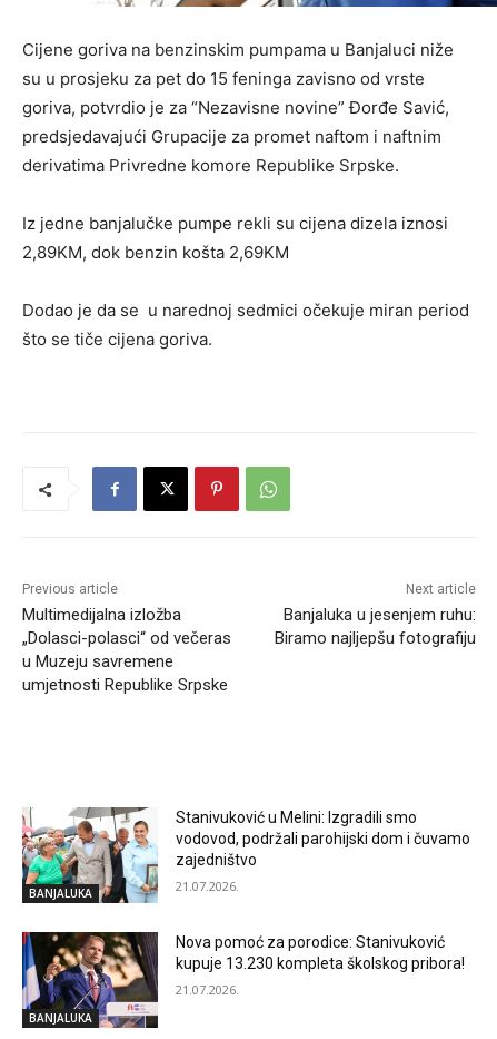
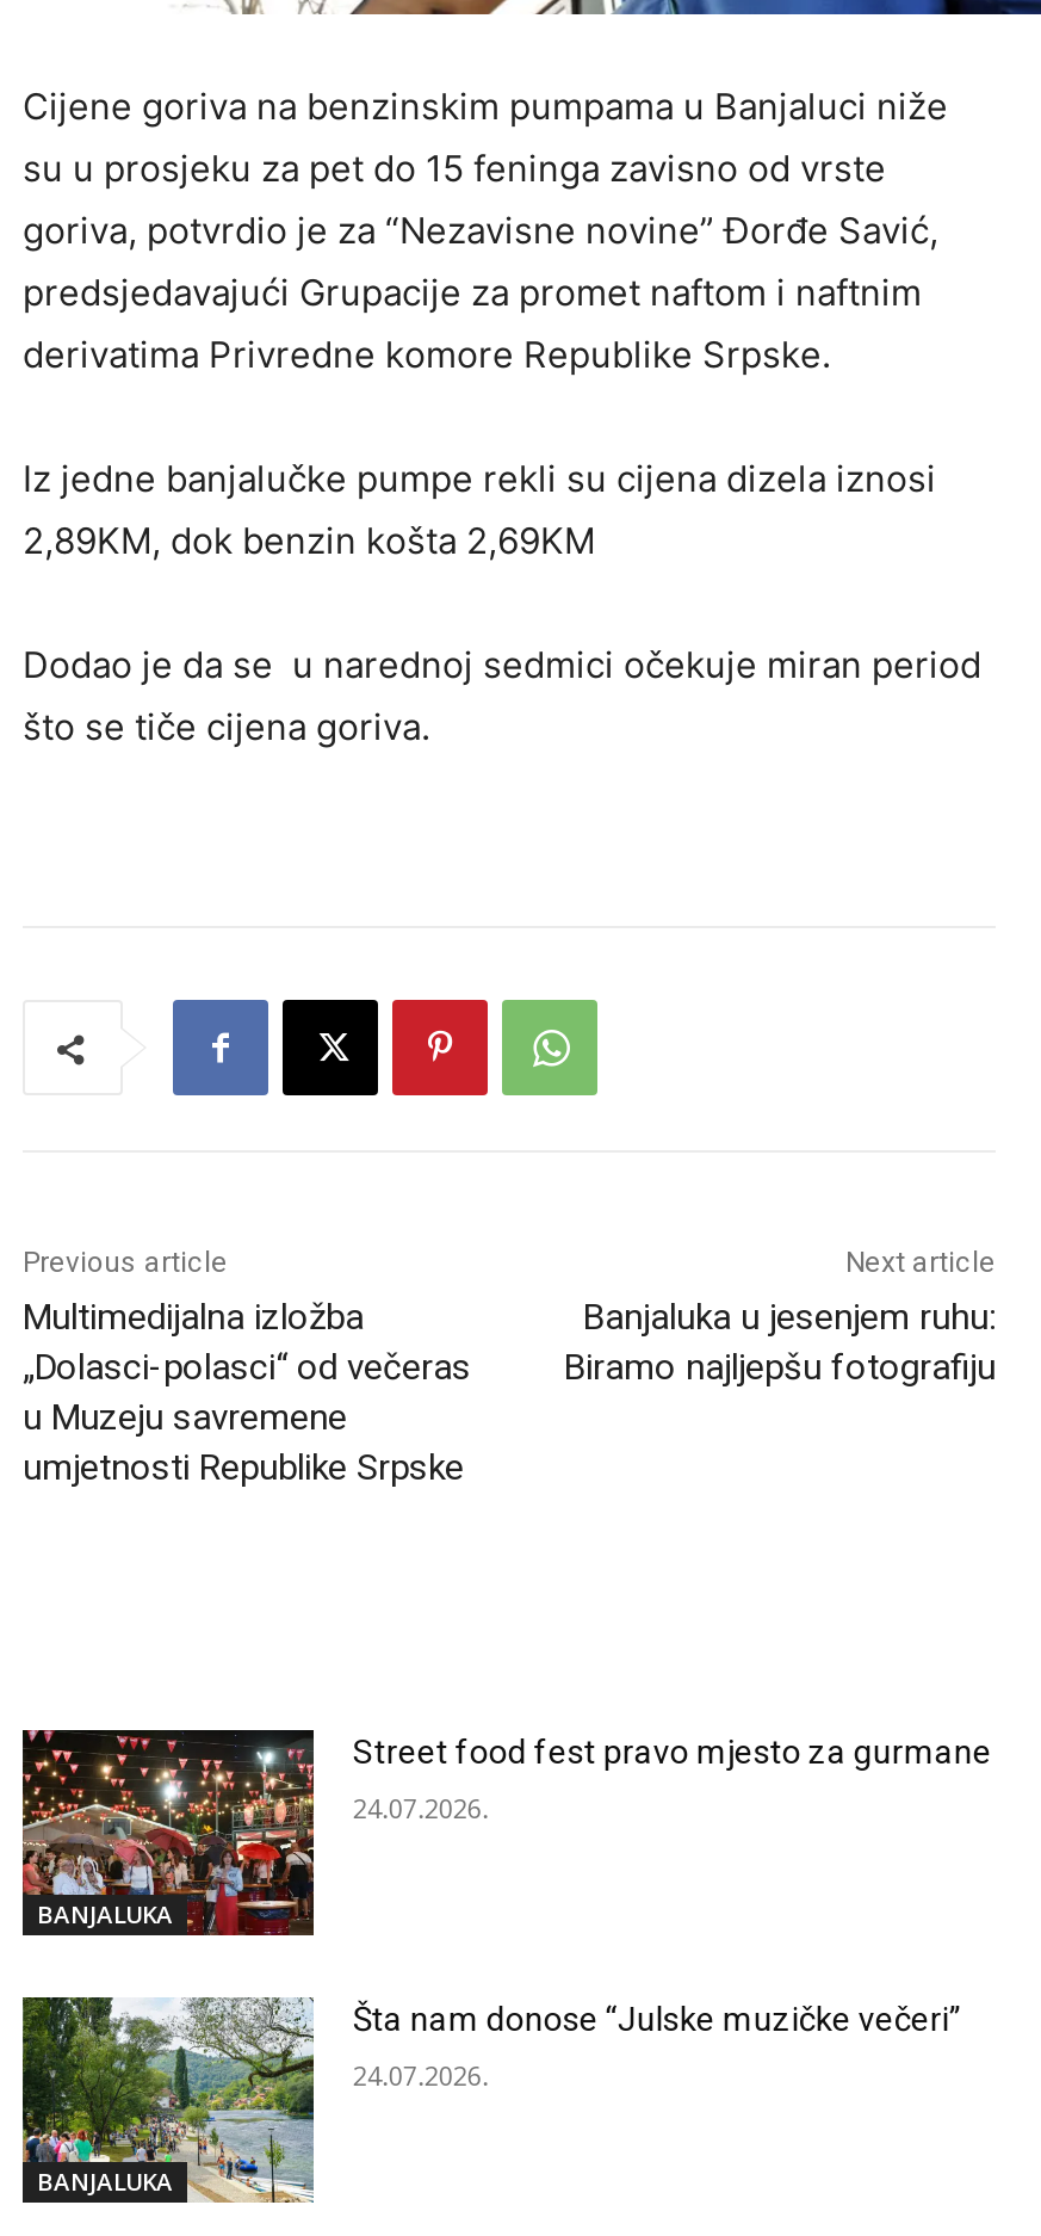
- [image]
- Stanivuković u Melini: Izgradili smo
- vodovod, podržali parohijski dom i čuvamo
- zajedništvo
+ [image]
+ Street food fest pravo mjesto za gurmane

- 21.07.2026.
+ 24.07.2026.

- [image]
- Nova pomoć za porodice: Stanivuković
- kupuje 13.230 kompleta školskog pribora!
+ [image]
+ Šta nam donose “Julske muzičke večeri”

- 21.07.2026.
+ 24.07.2026.
